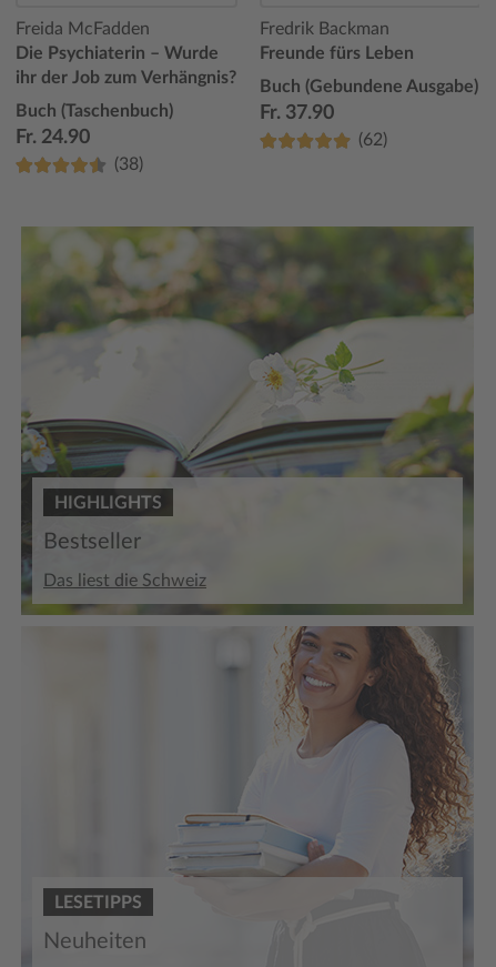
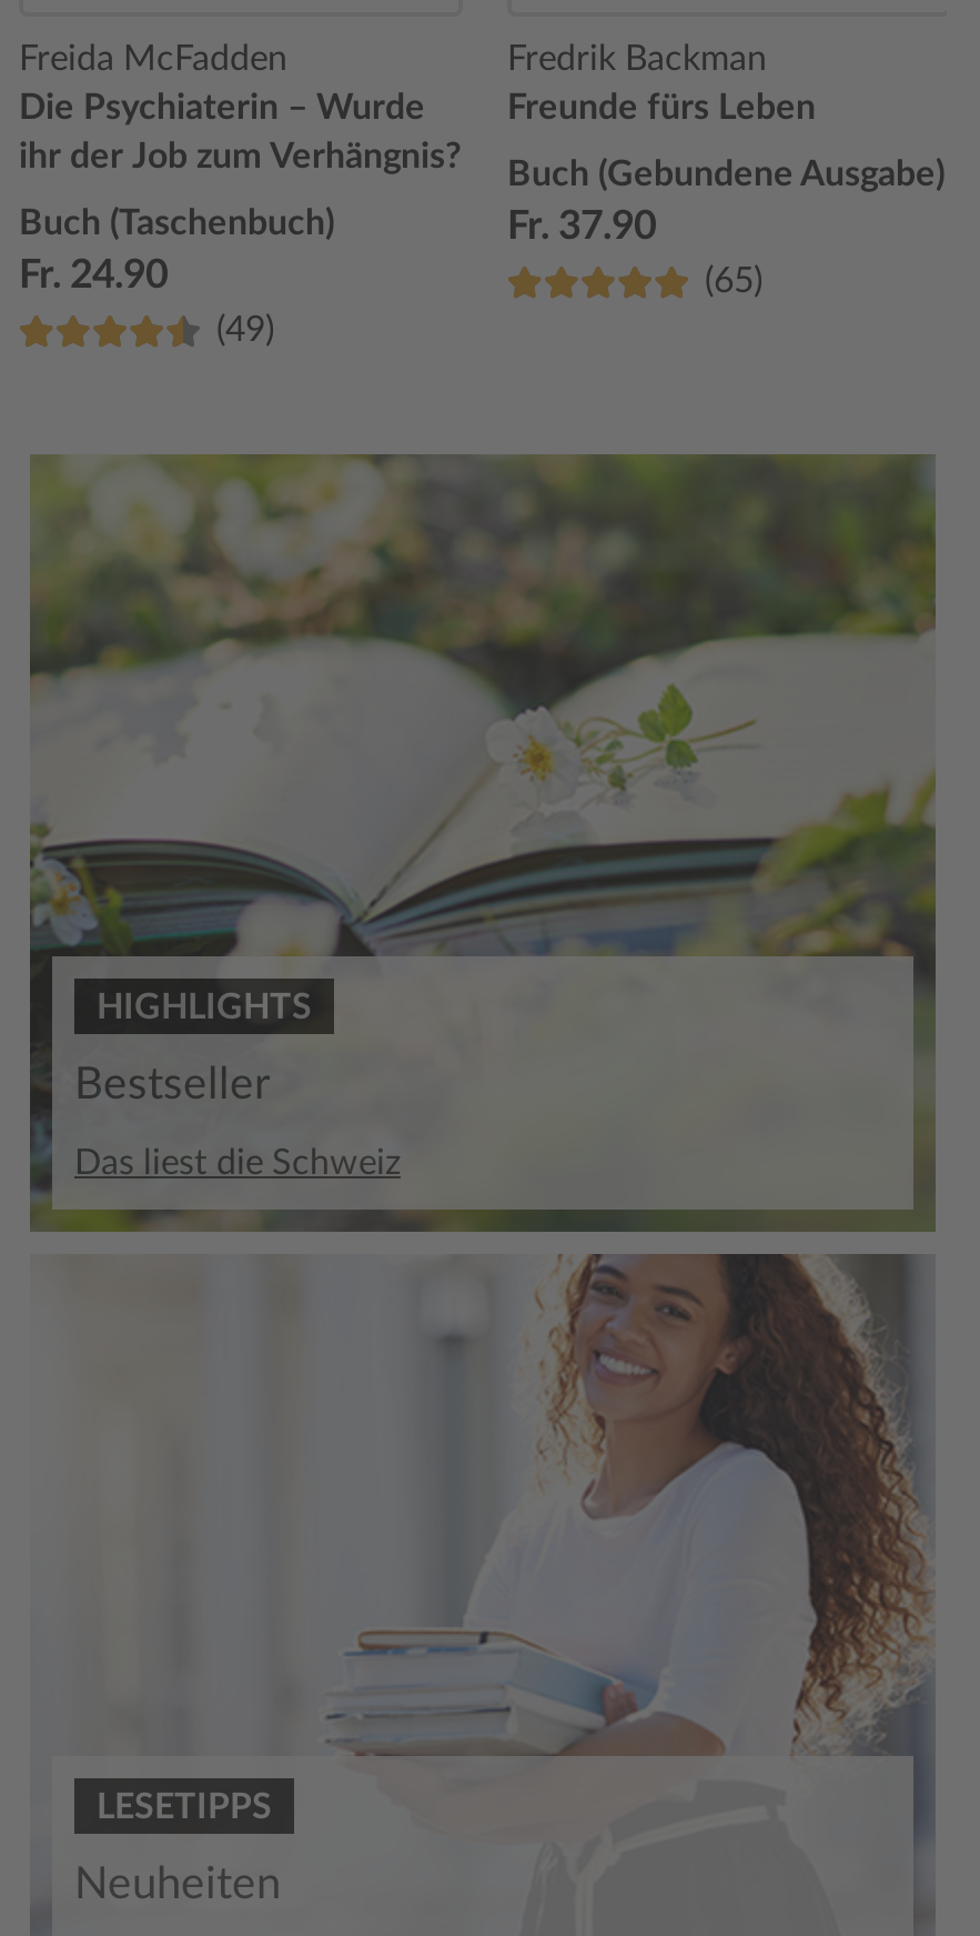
- (62)
+ (65)

- (38)
+ (49)
